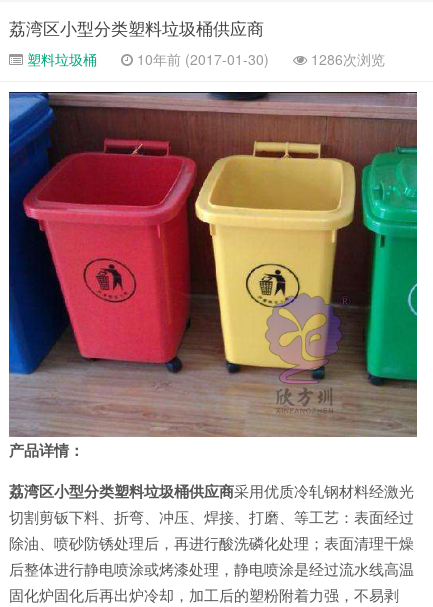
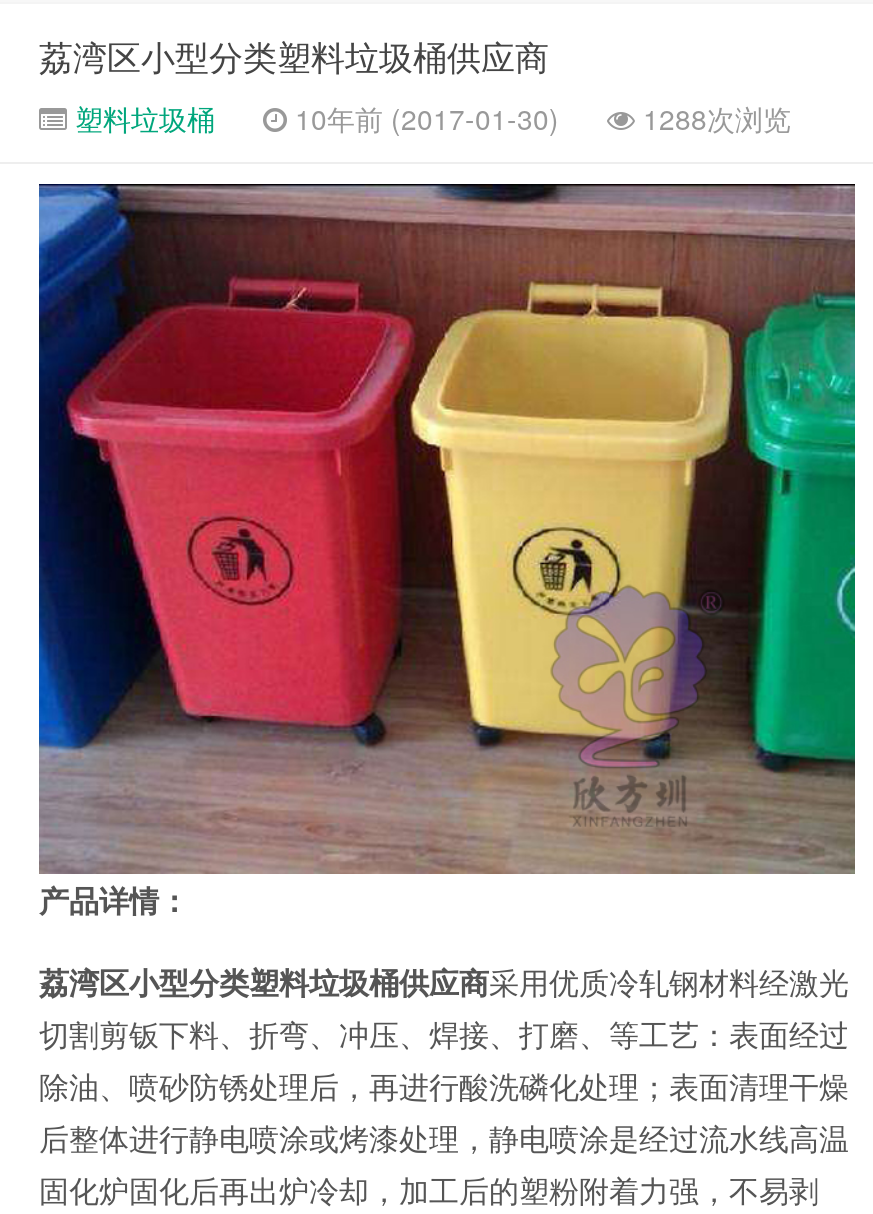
- 塑料垃圾桶 10年前 (2017-01-30) 1286次浏览
+ 塑料垃圾桶 10年前 (2017-01-30) 1288次浏览
